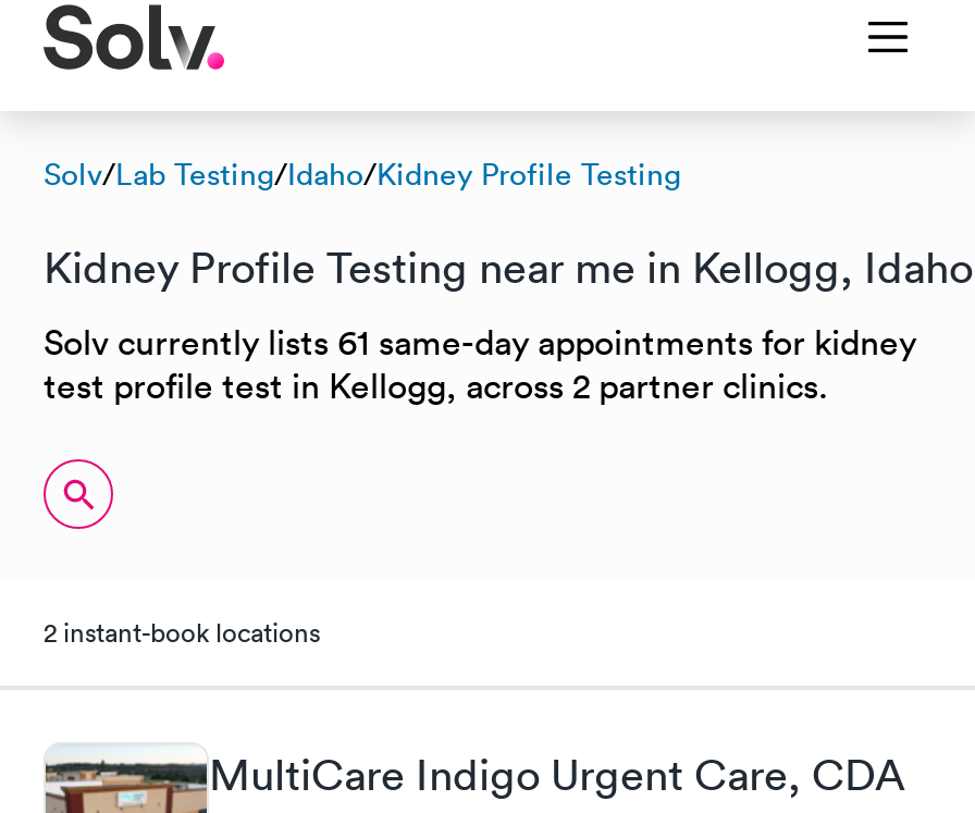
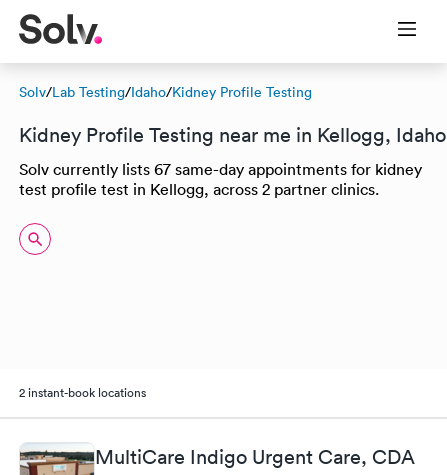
- Solv currently lists 61 same-day appointments for kidney
+ Solv currently lists 67 same-day appointments for kidney
